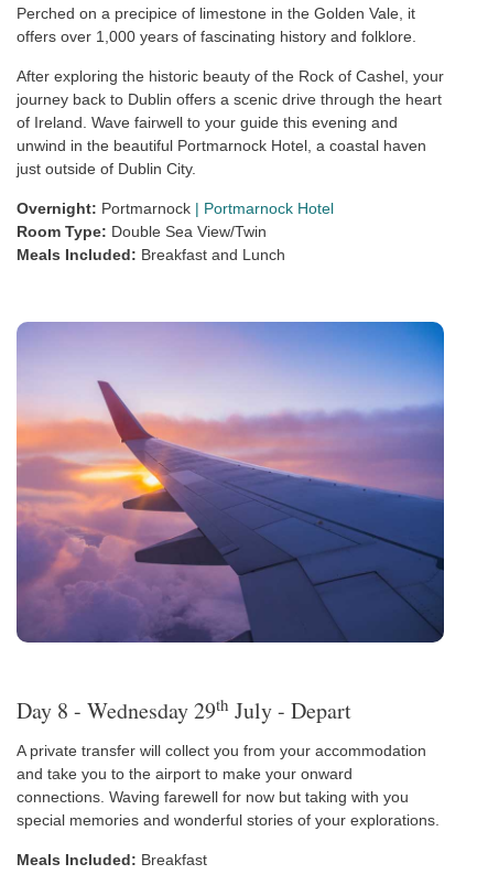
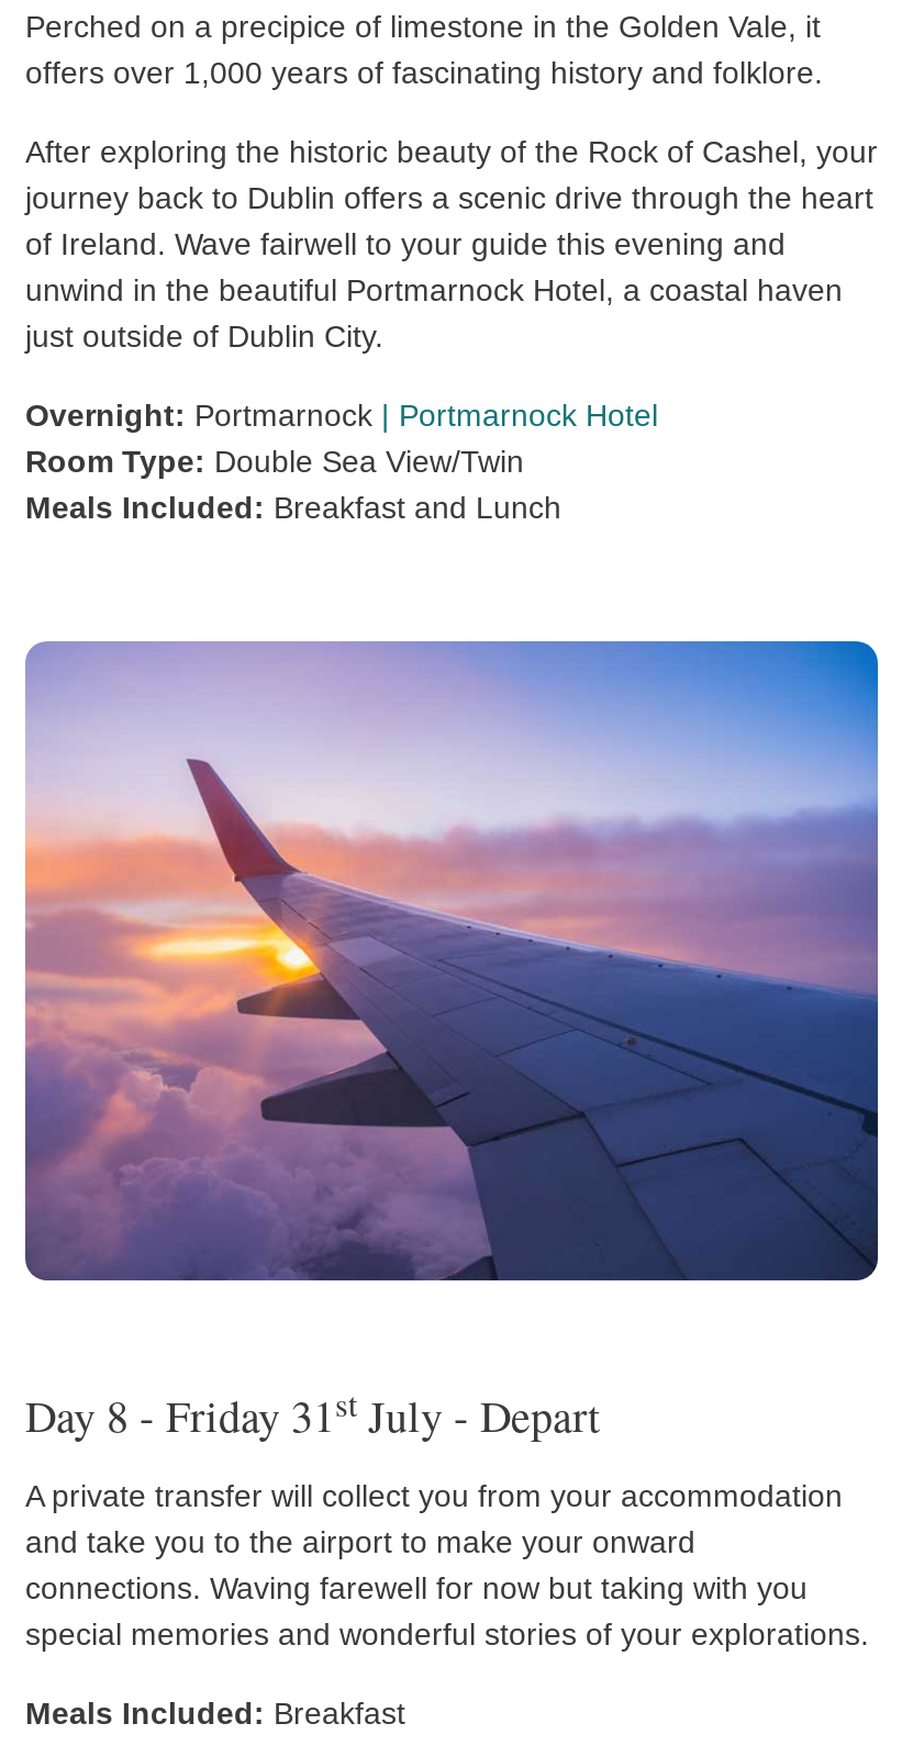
- Day 8 - Wednesday 29thJuly - Depart
+ Day 8 - Friday 31stJuly - Depart
